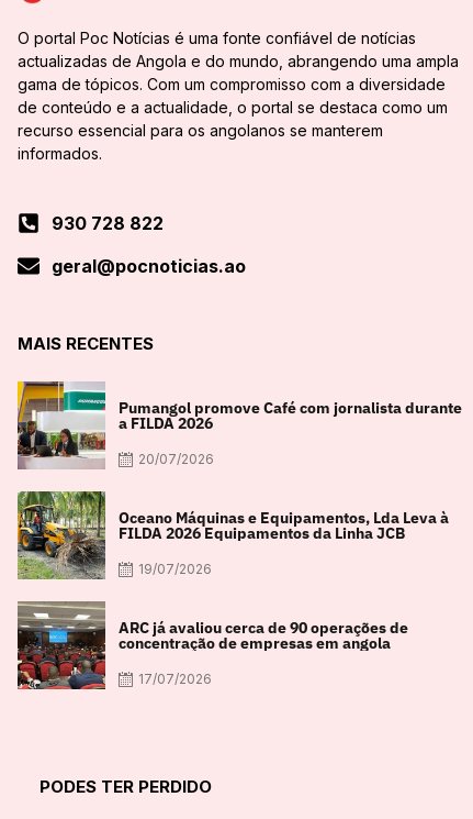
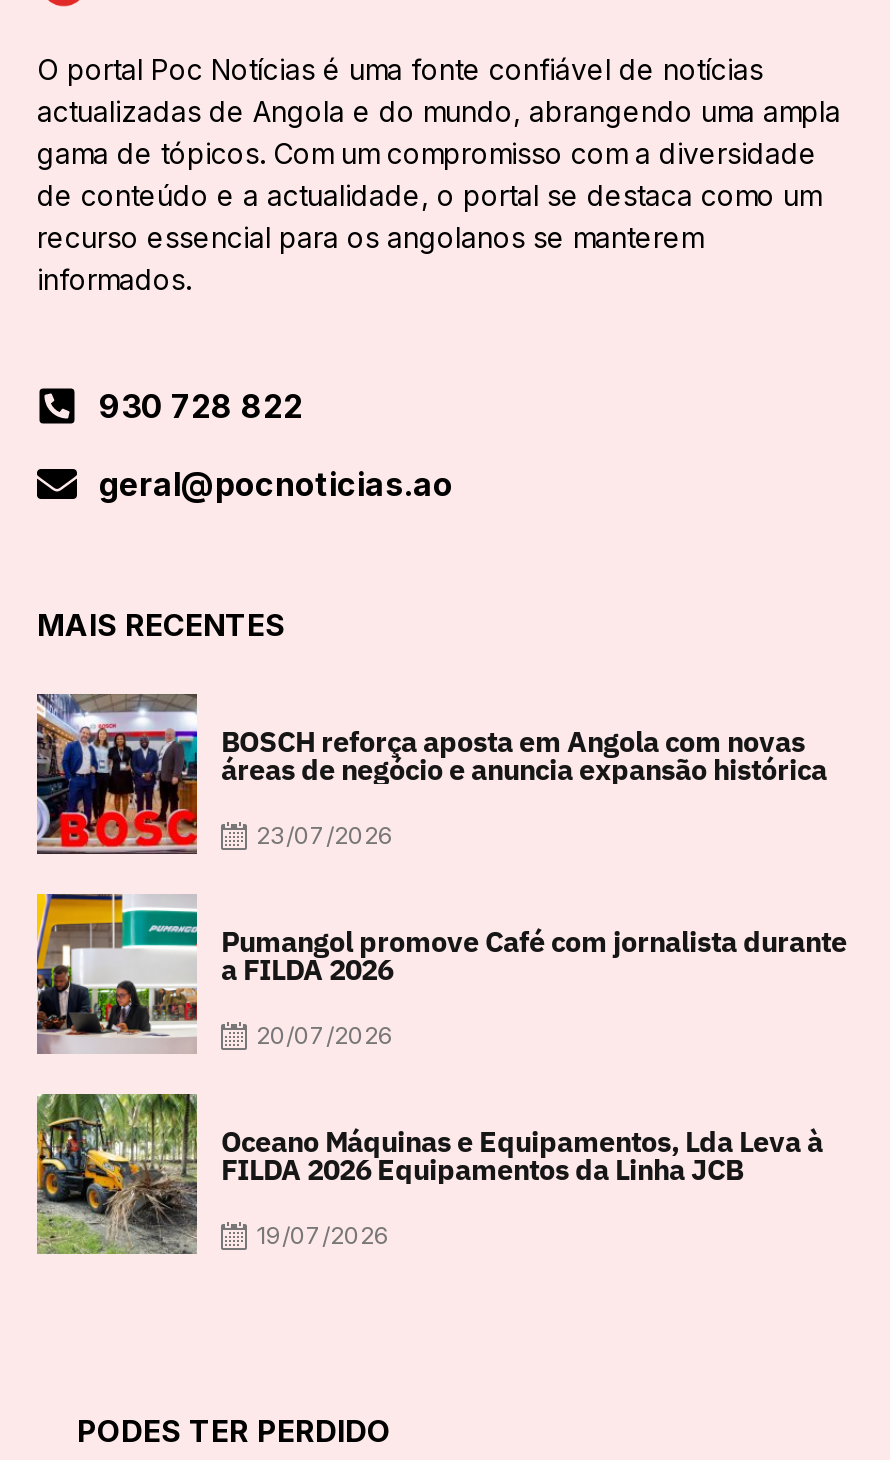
+ [image]
+ BOSCH reforça aposta em Angola com novas
+ áreas de negócio e anuncia expansão histórica
+ 23/07/2026

moved down: [image] | Pumangol promove Café com jornalista durante | a FILDA 2026 | 20/07/2026 | Oceano Máquinas e Equipamentos, Lda Leva à | FILDA 2026 Equipamentos da Linha JCB | 19/07/2026

- [image]
- ARC já avaliou cerca de 90 operações de
- concentração de empresas em angola
- 17/07/2026
